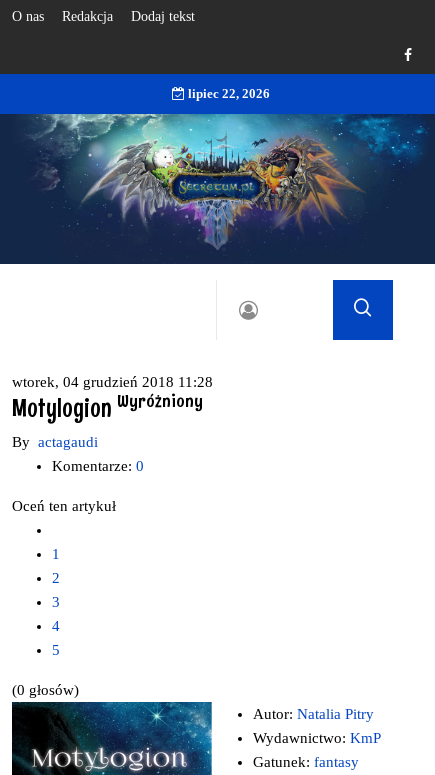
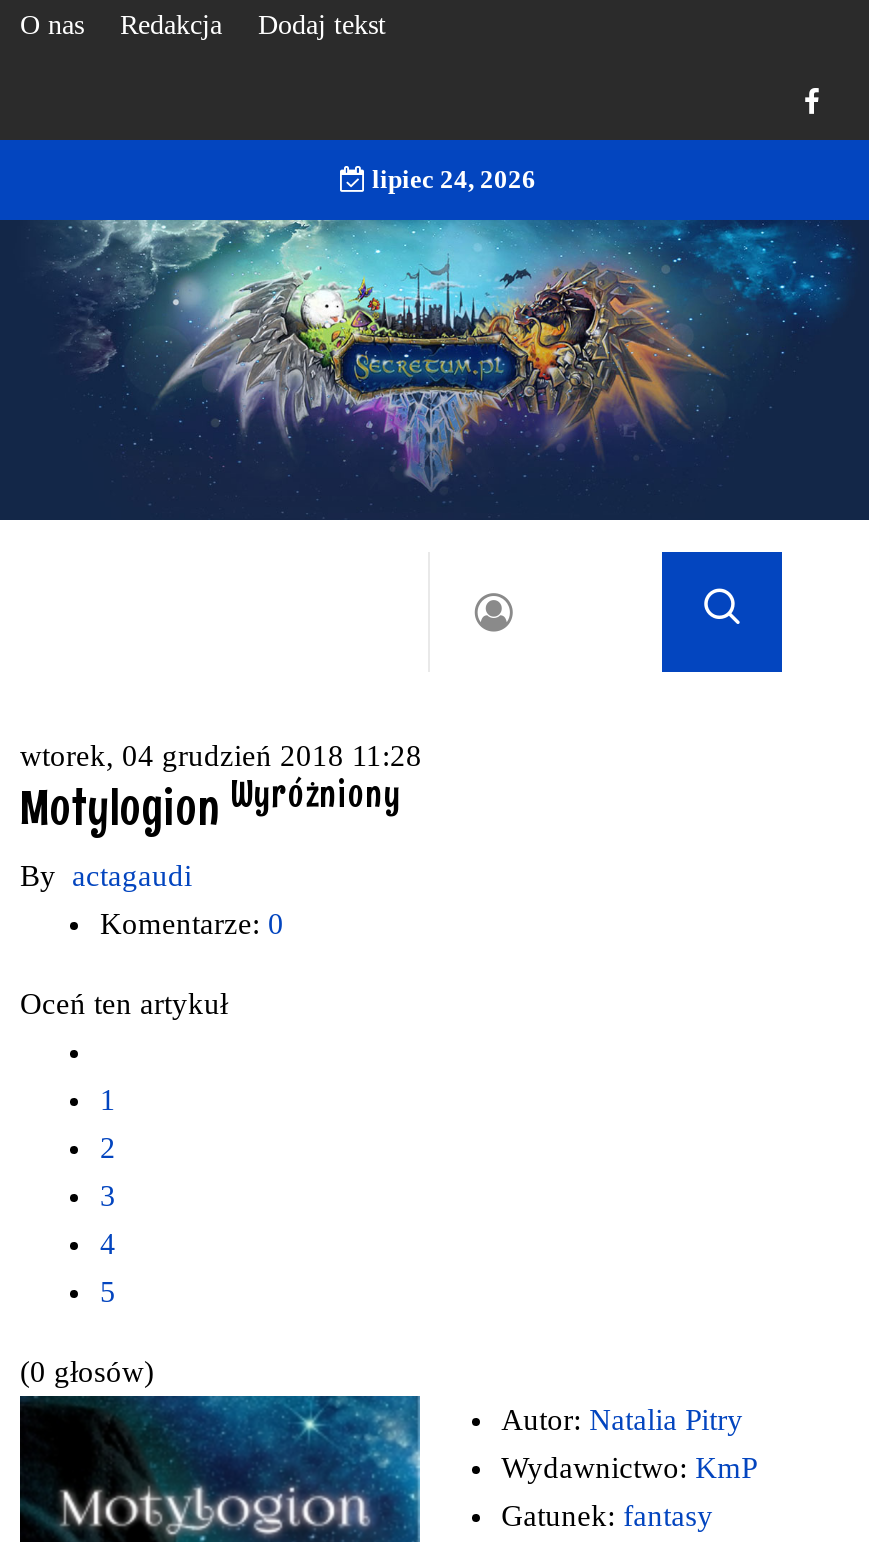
- lipiec 22, 2026
+ lipiec 24, 2026
